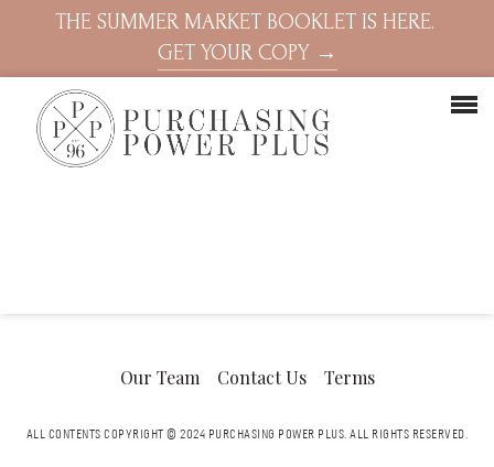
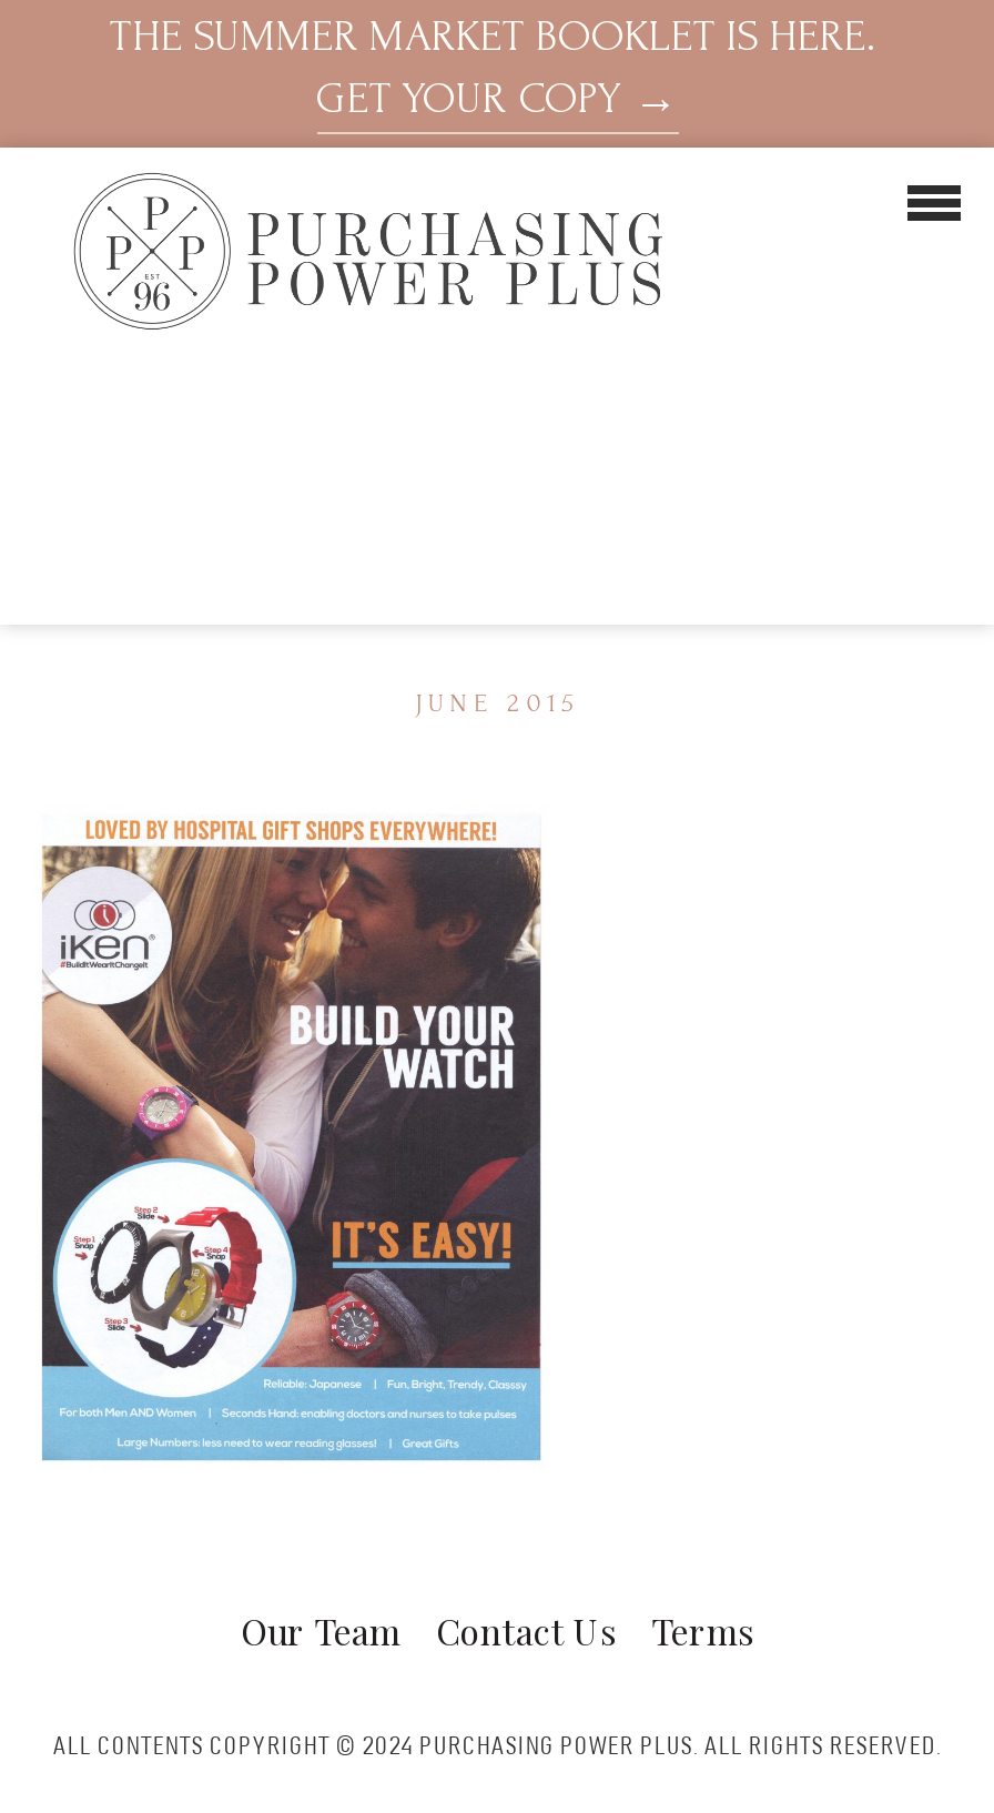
+ [image]

+ JUNE 2015
